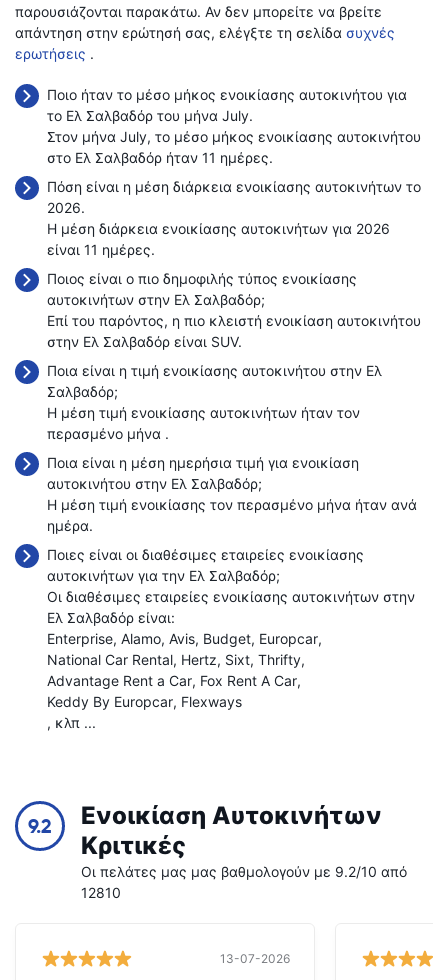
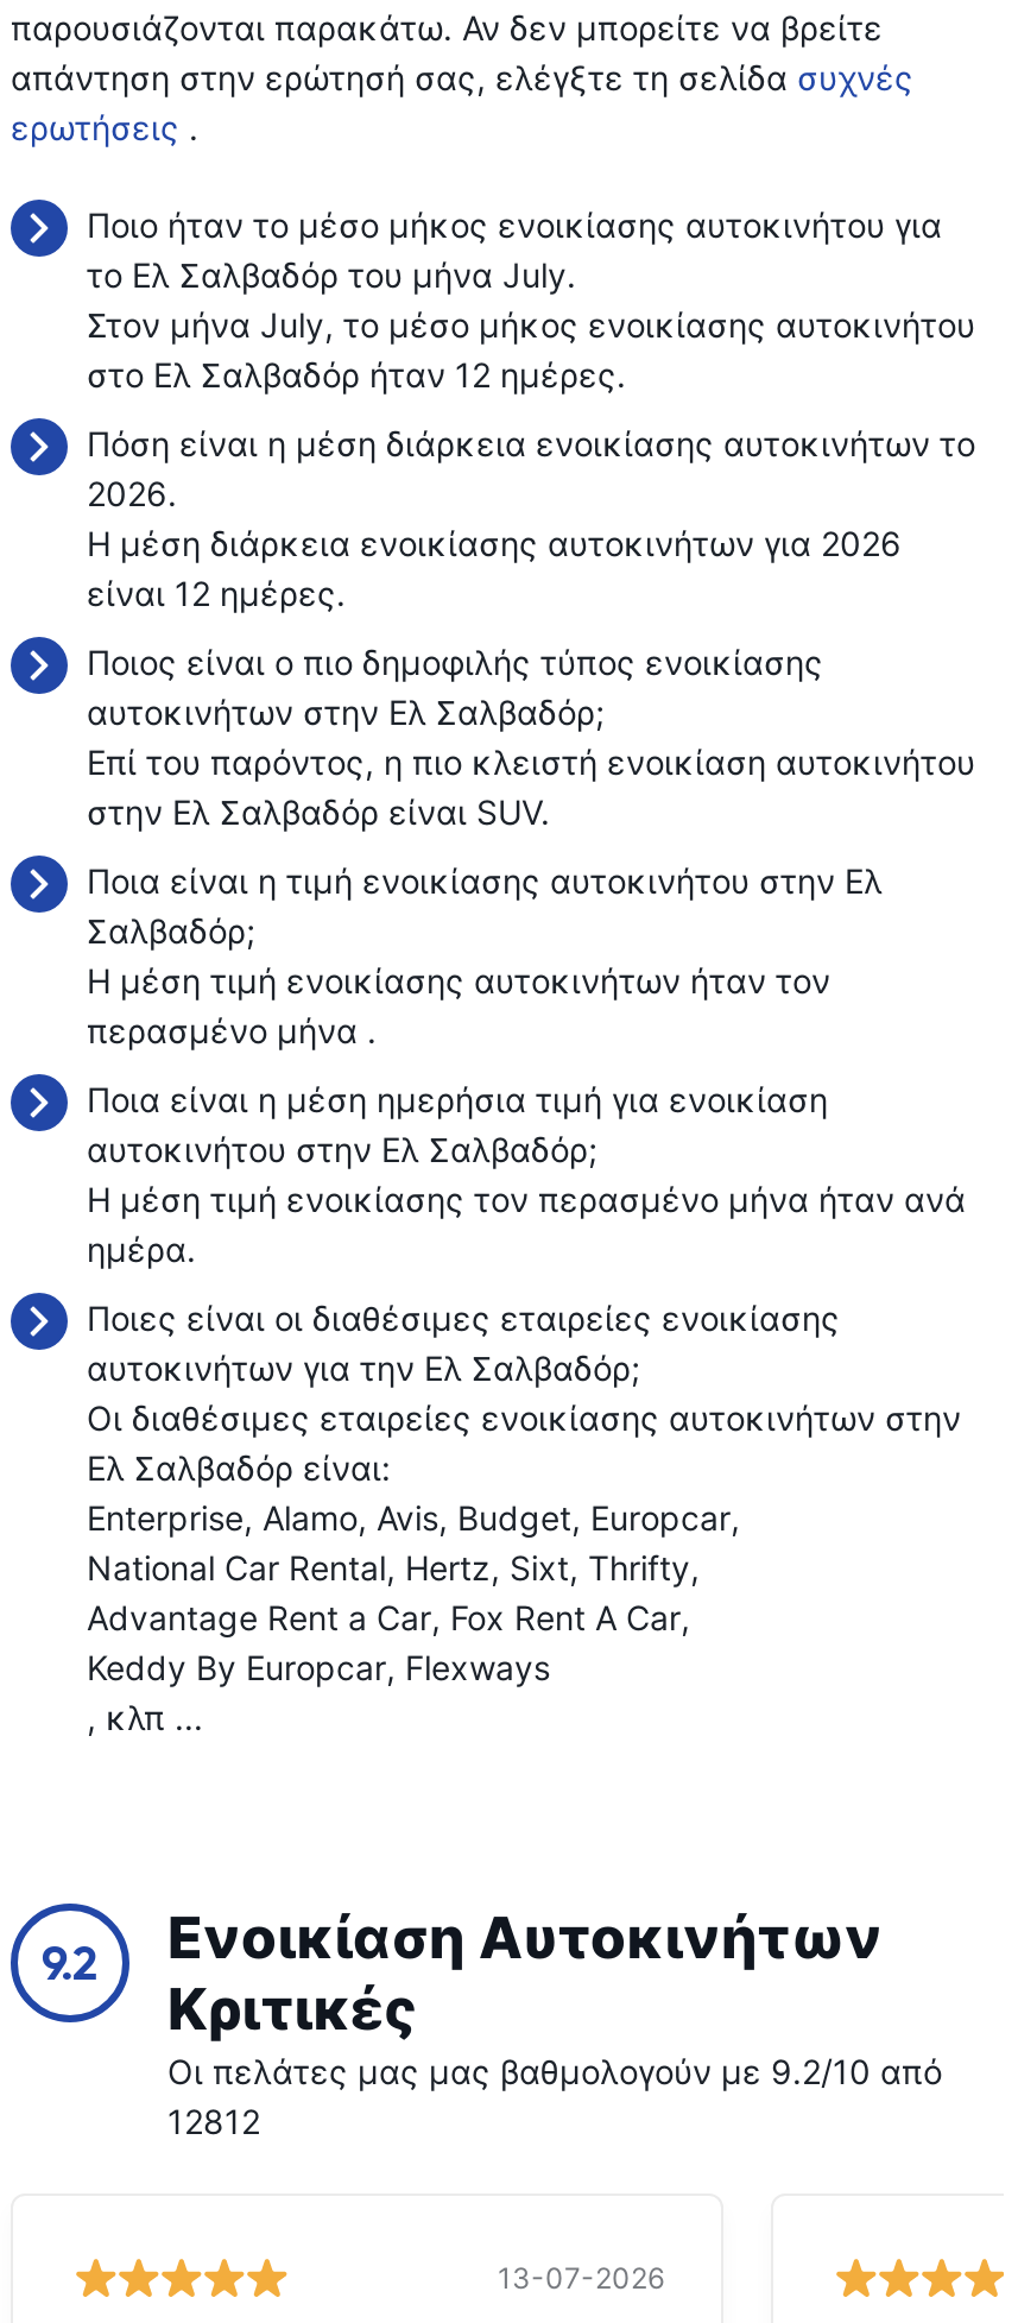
- στο Ελ Σαλβαδόρ ήταν 11 ημέρες.
+ στο Ελ Σαλβαδόρ ήταν 12 ημέρες.

- είναι 11 ημέρες.
+ είναι 12 ημέρες.

- 12810
+ 12812
